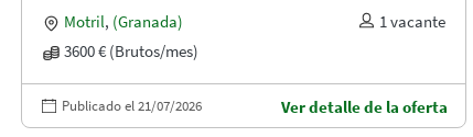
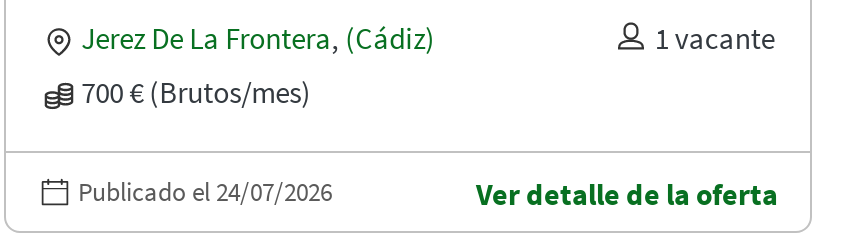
- Motril, (Granada)
+ Jerez De La Frontera, (Cádiz)

- 3600 € (Brutos/mes)
+ 700 € (Brutos/mes)

- Publicado el 21/07/2026
+ Publicado el 24/07/2026
